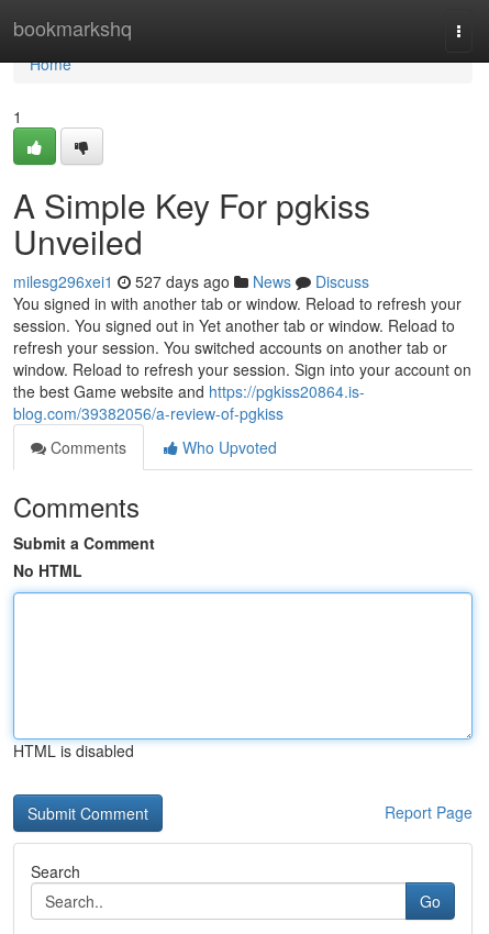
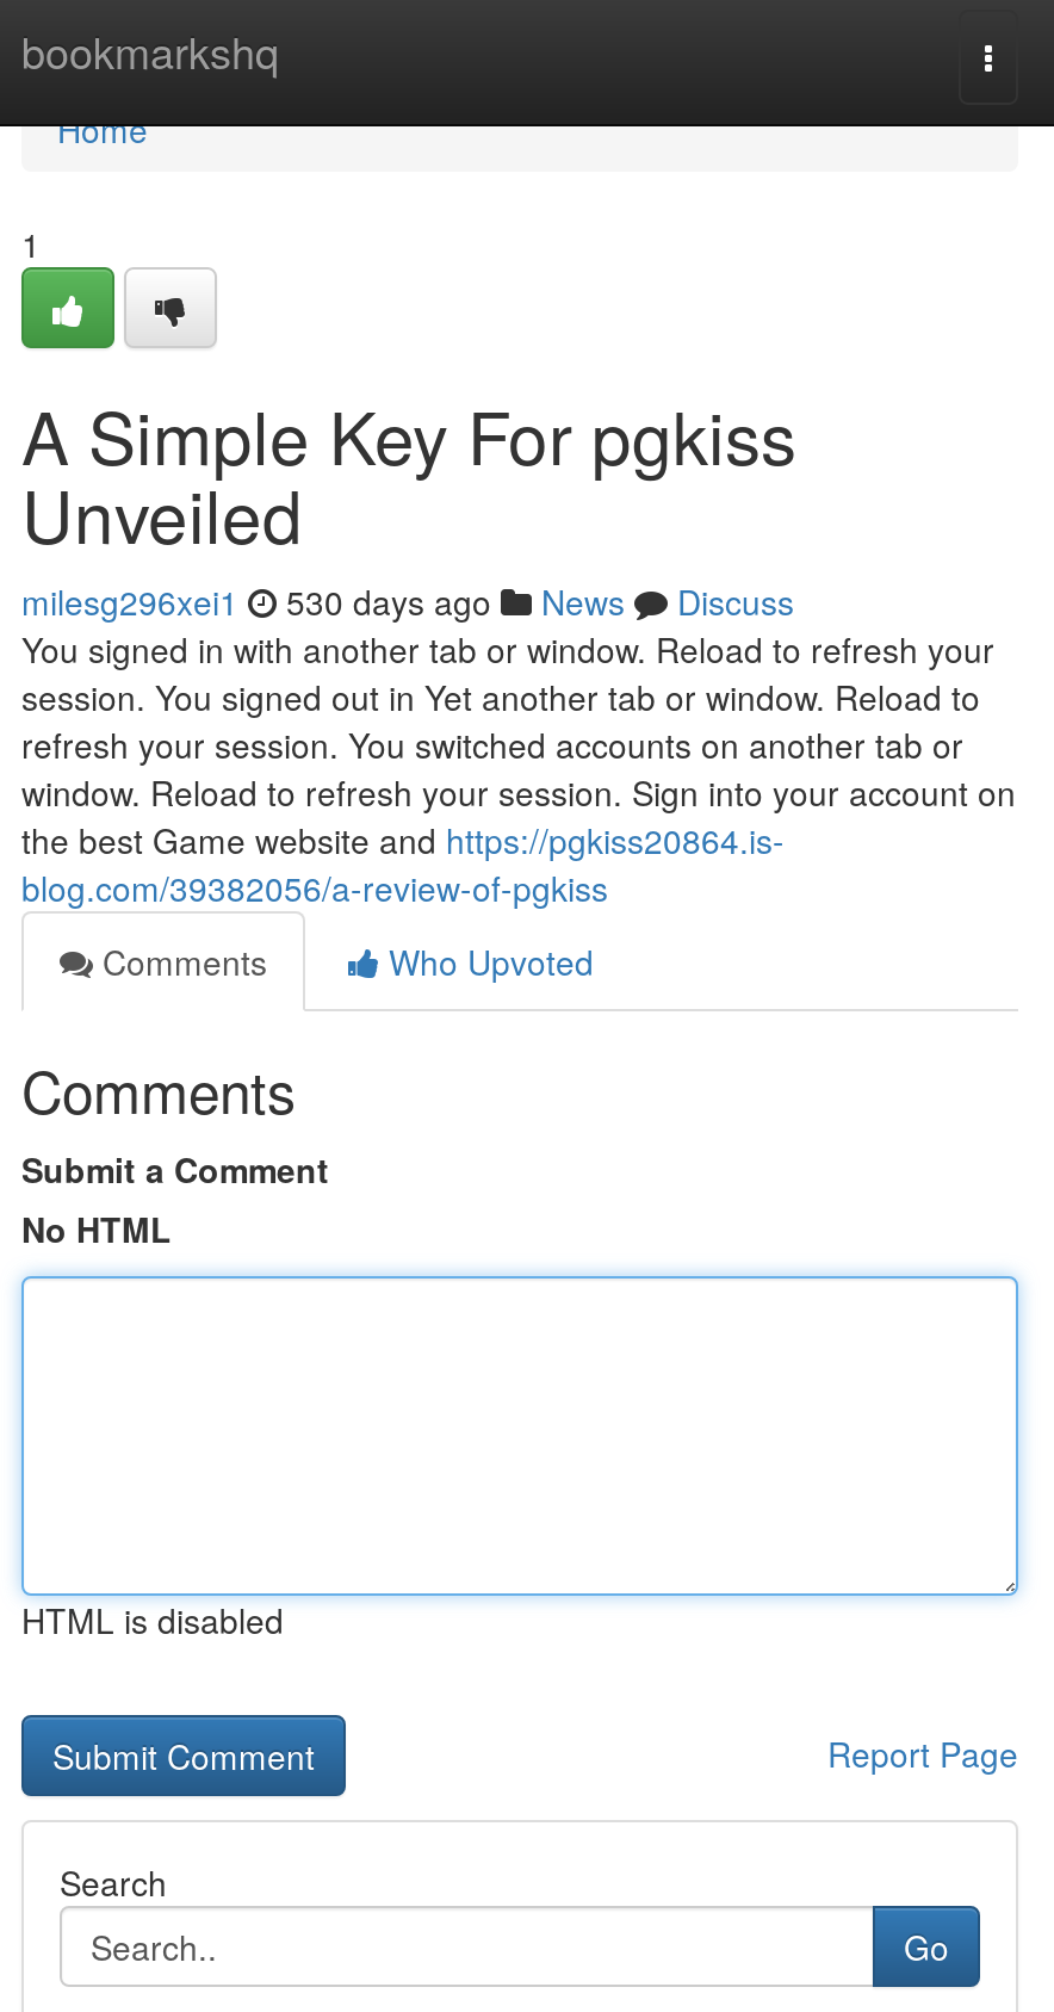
- milesg296xei1 527 days ago News Discuss
+ milesg296xei1 530 days ago News Discuss
